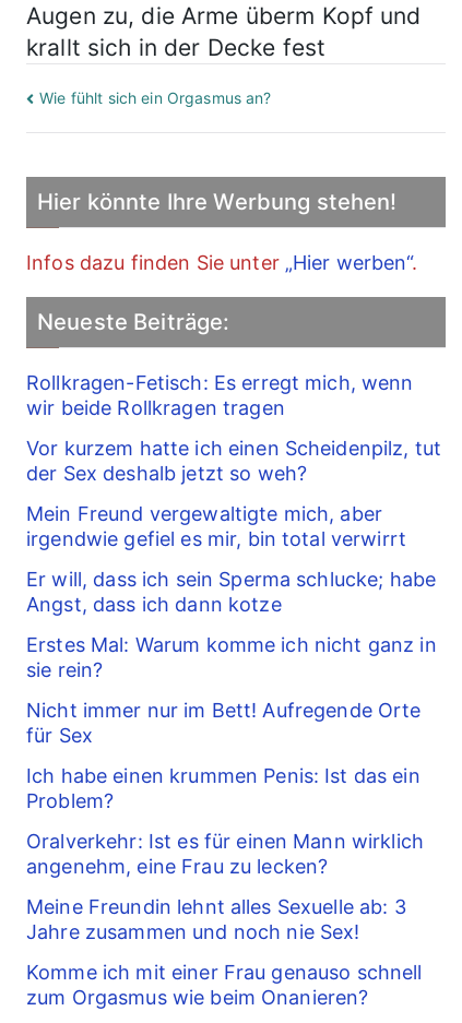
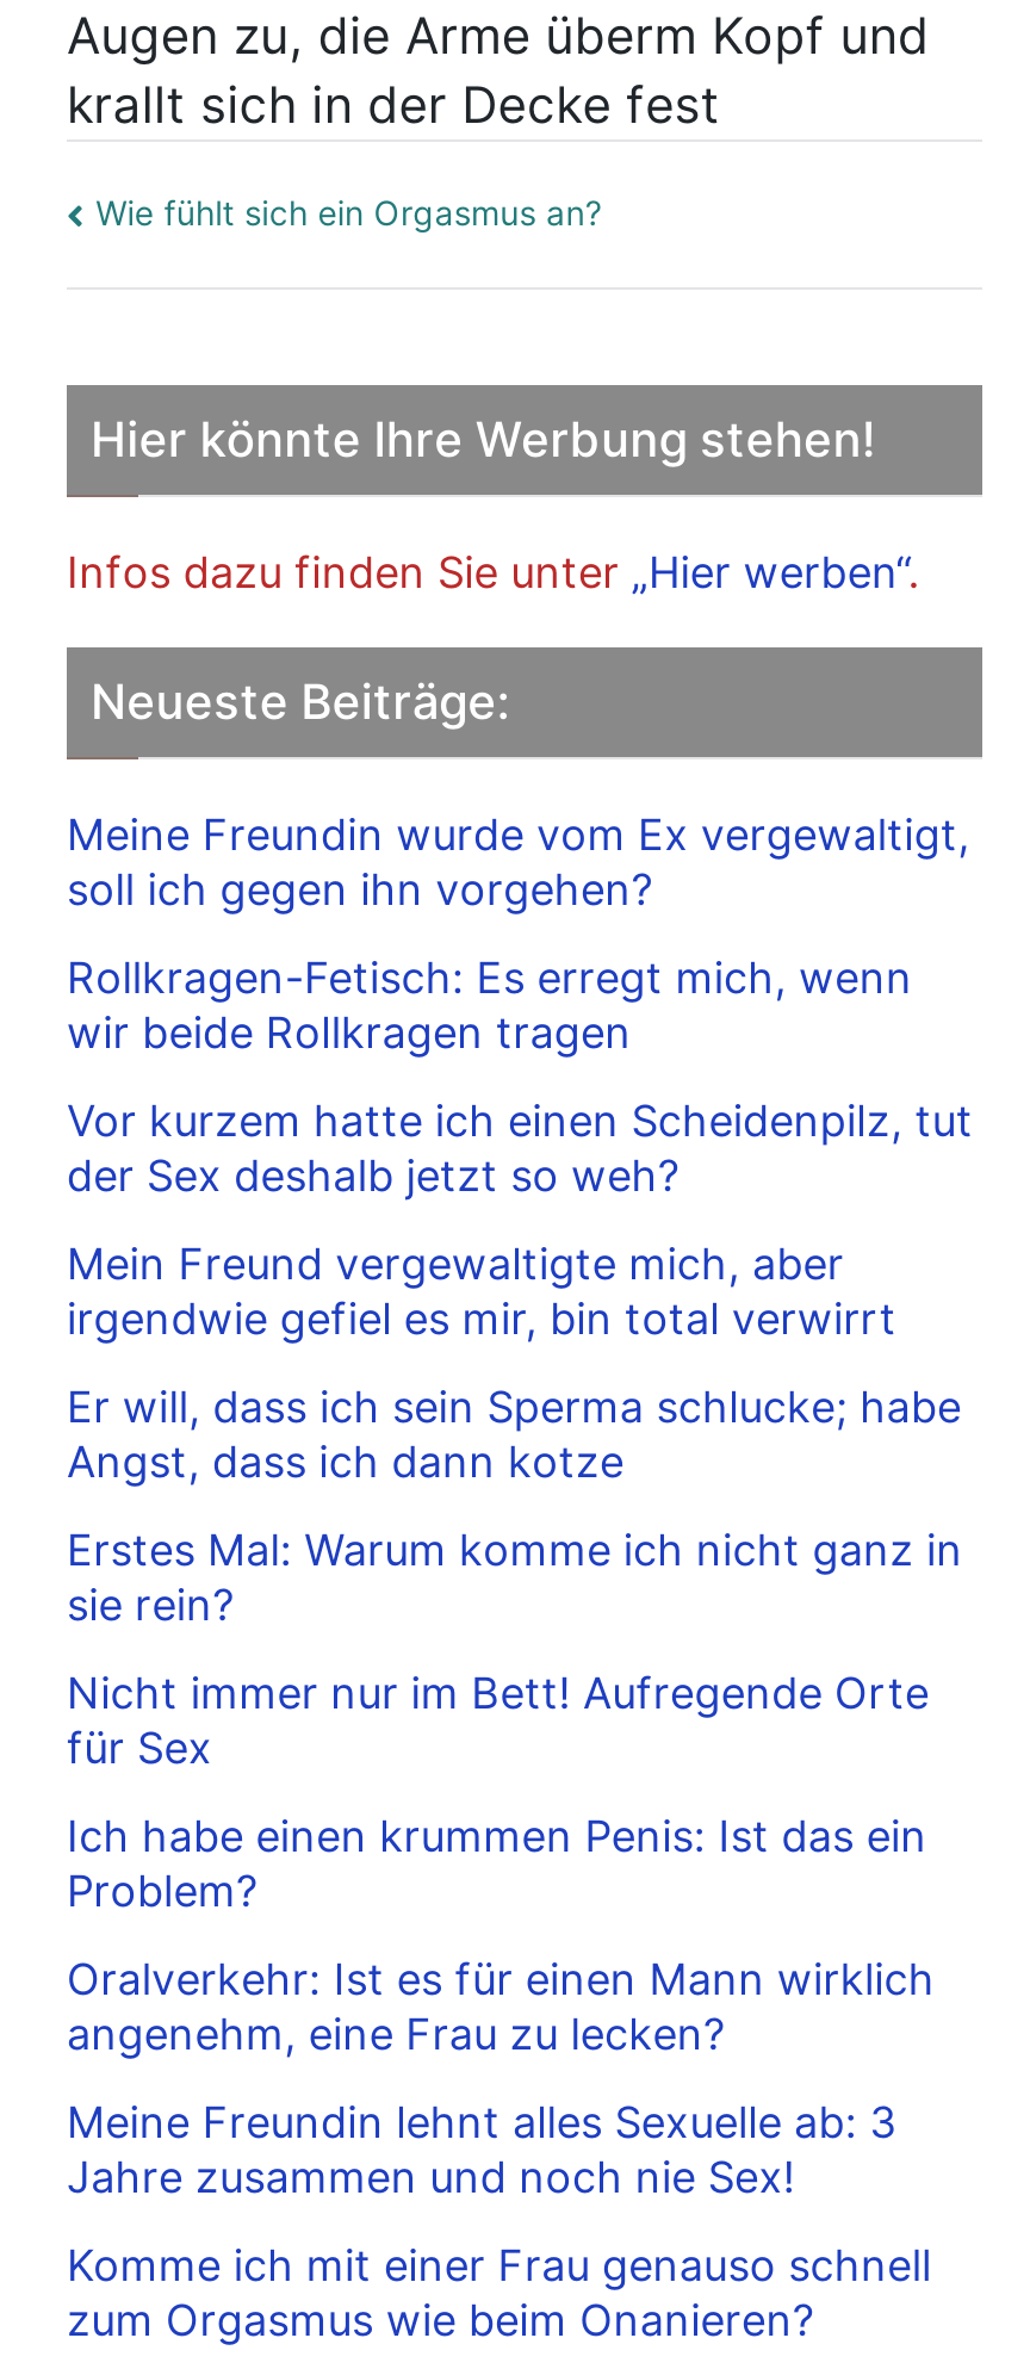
+ Meine Freundin wurde vom Ex vergewaltigt,
+ soll ich gegen ihn vorgehen?
